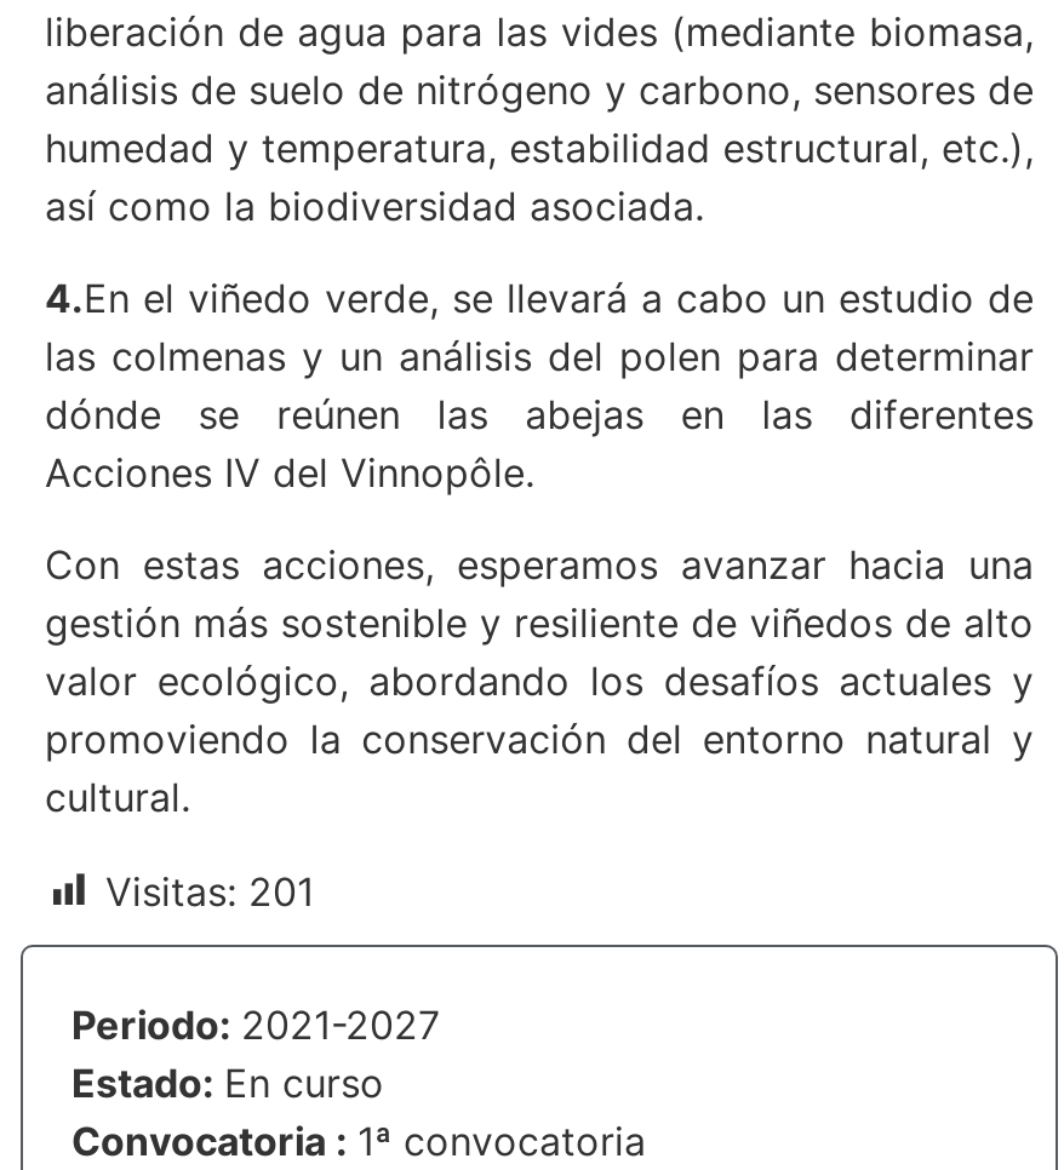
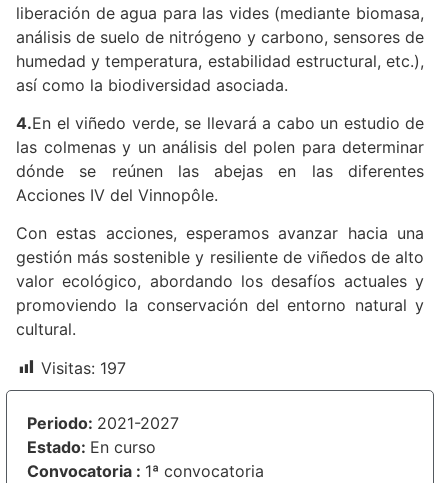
- Visitas: 201
+ Visitas: 197
